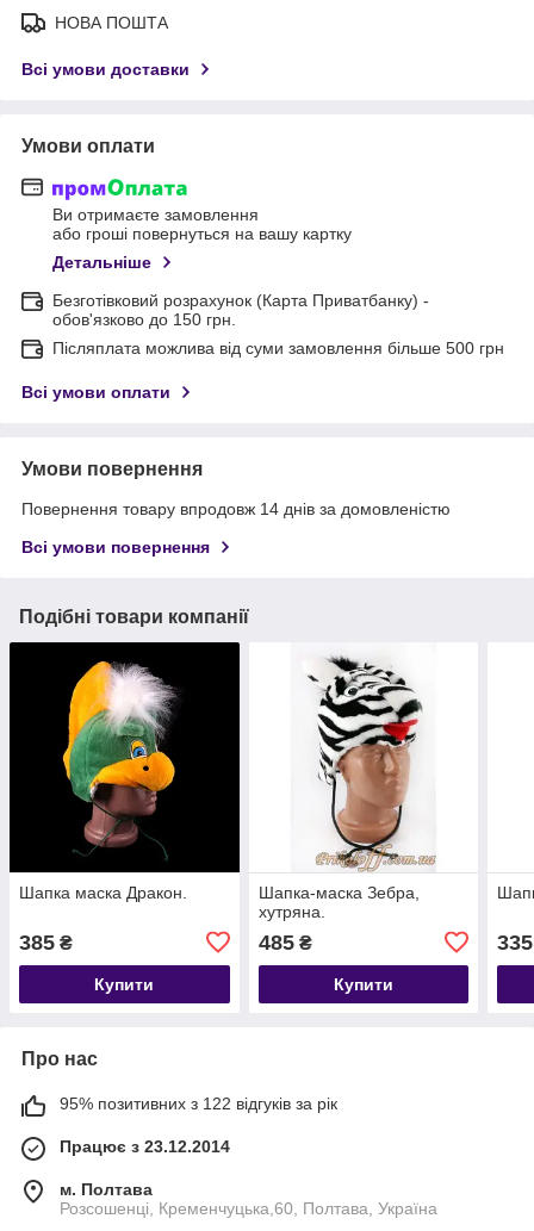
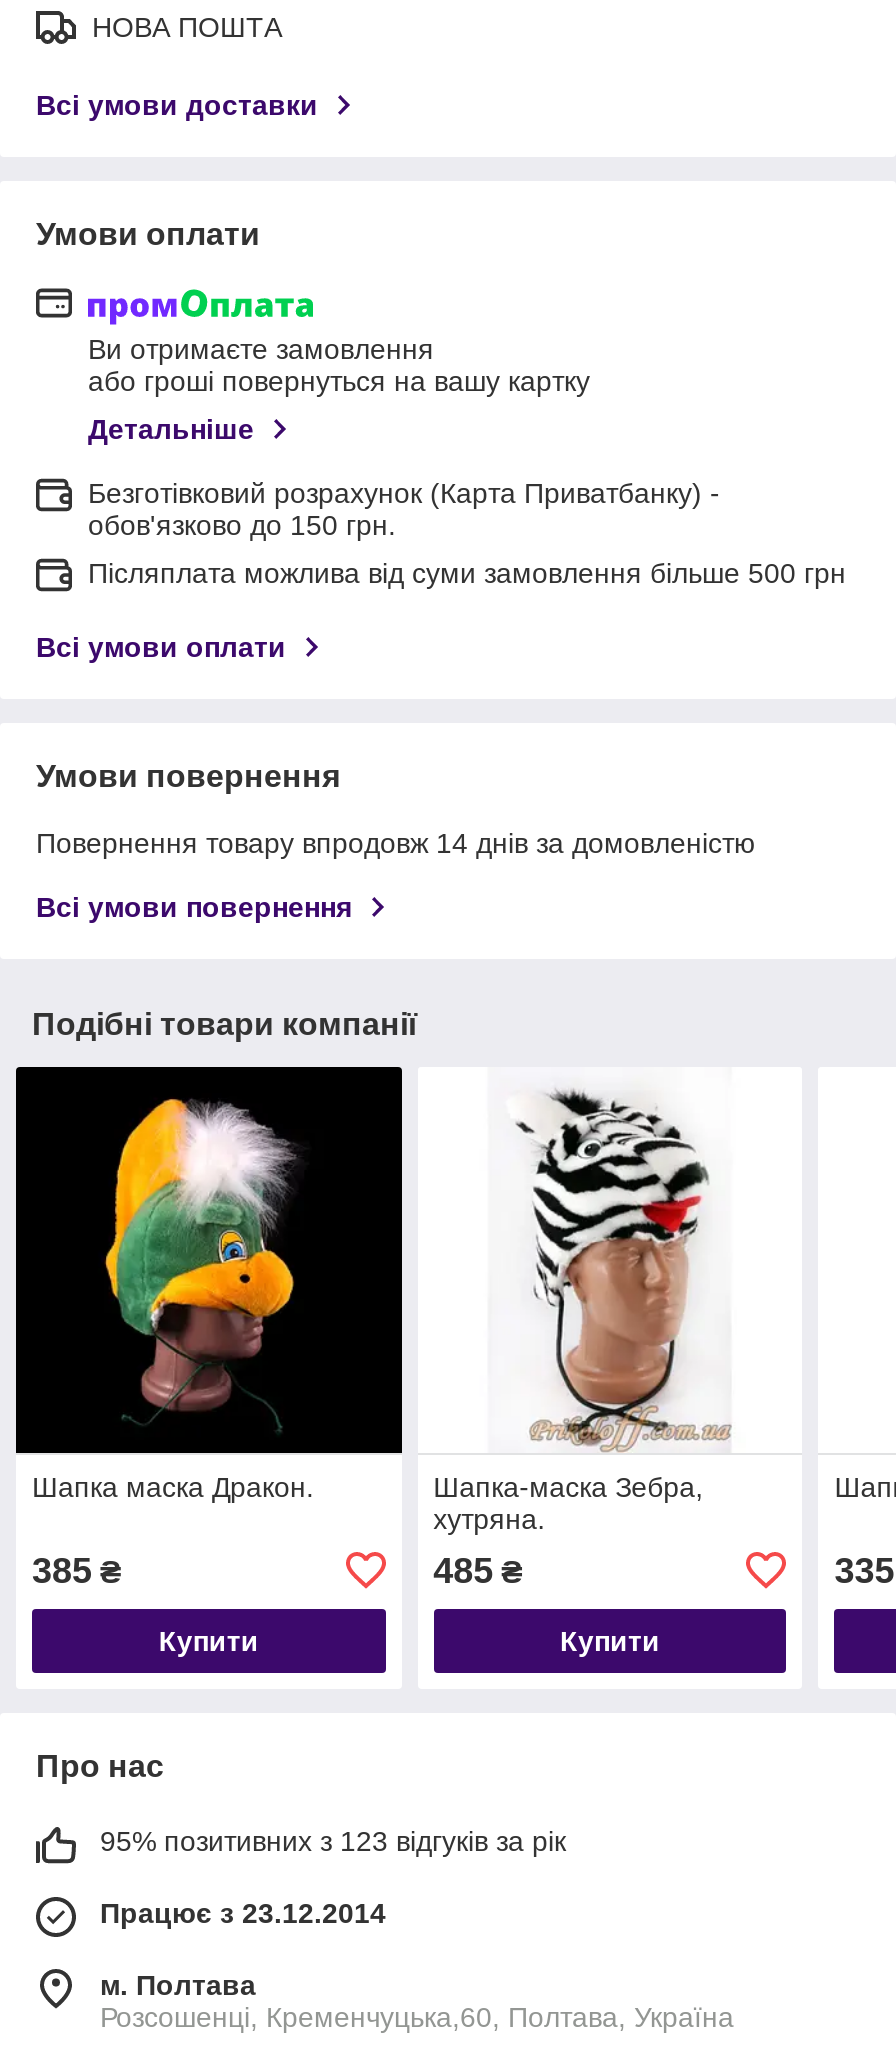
- 95% позитивних з 122 відгуків за рік
+ 95% позитивних з 123 відгуків за рік
